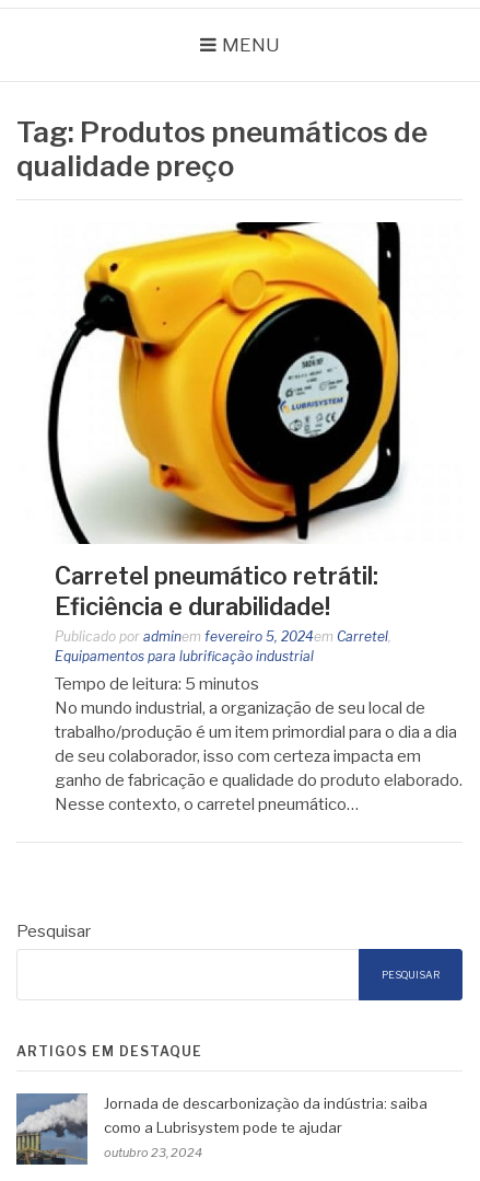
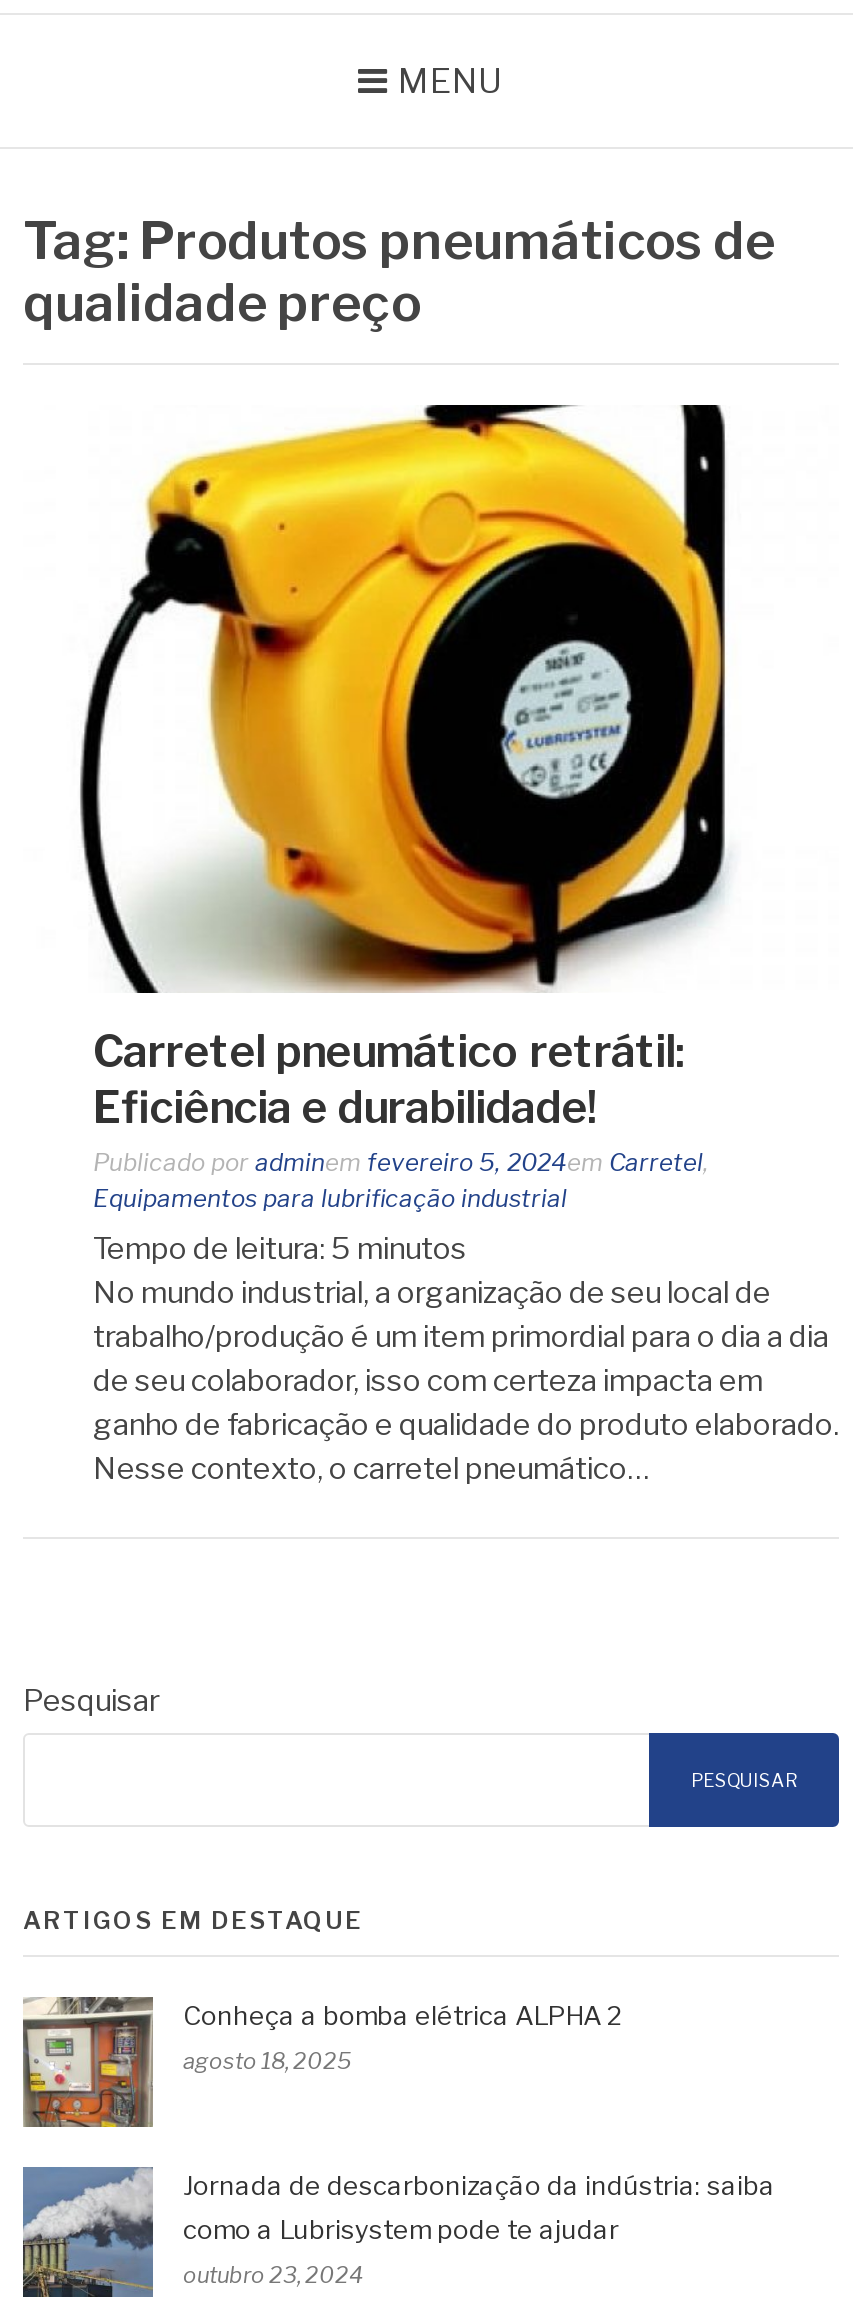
+ [image]
+ Conheça a bomba elétrica ALPHA 2
+ agosto 18, 2025
